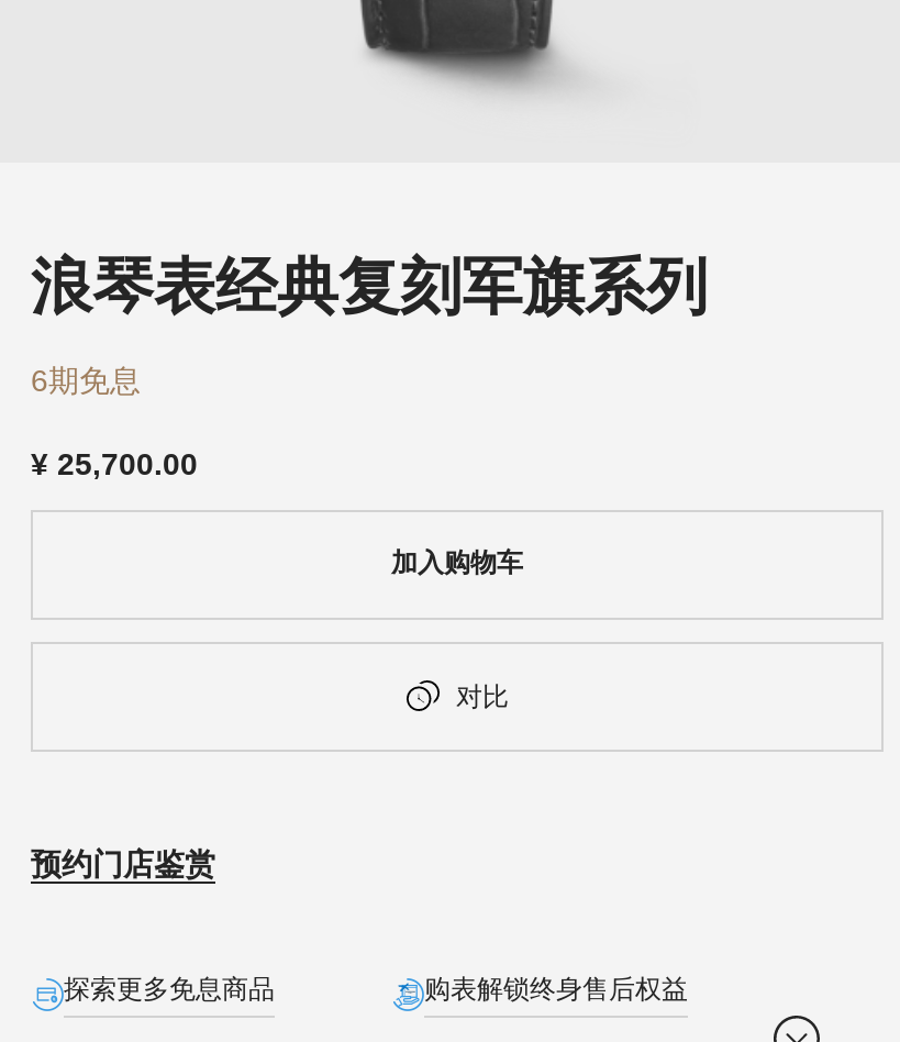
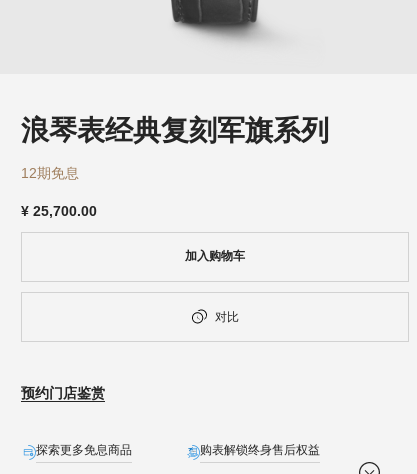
- 6期免息
+ 12期免息
